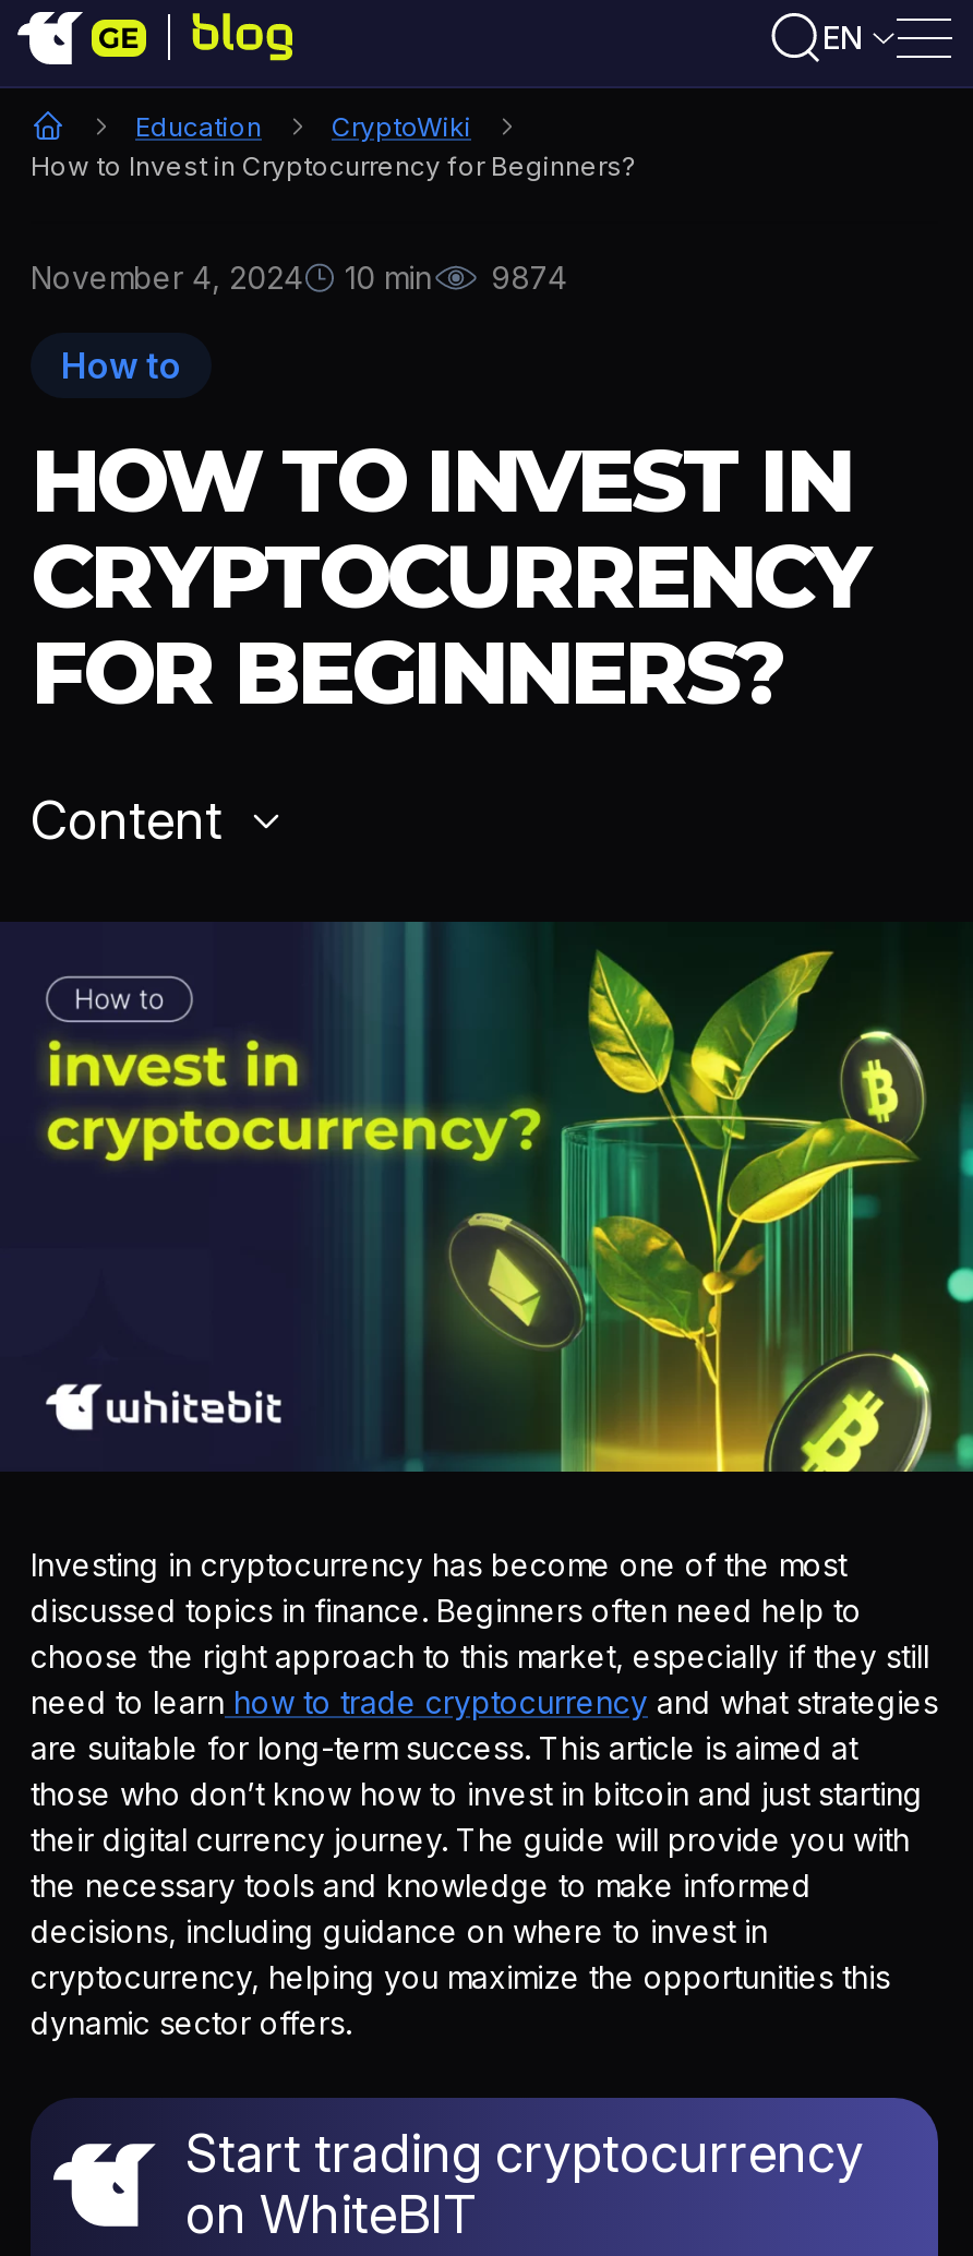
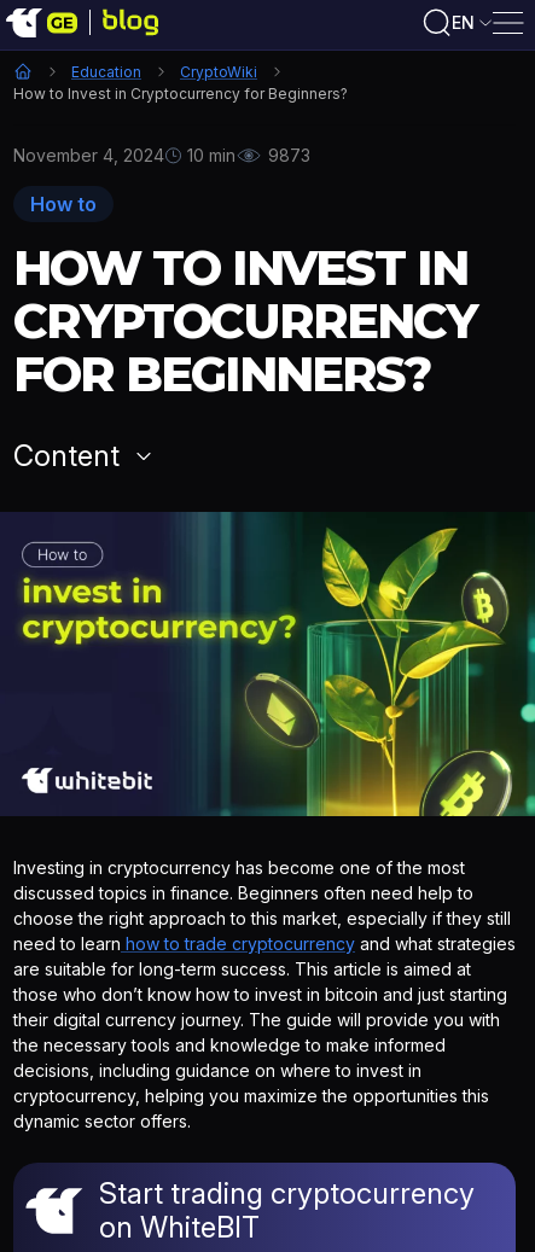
- November 4, 2024 10 min 9874
+ November 4, 2024 10 min 9873
